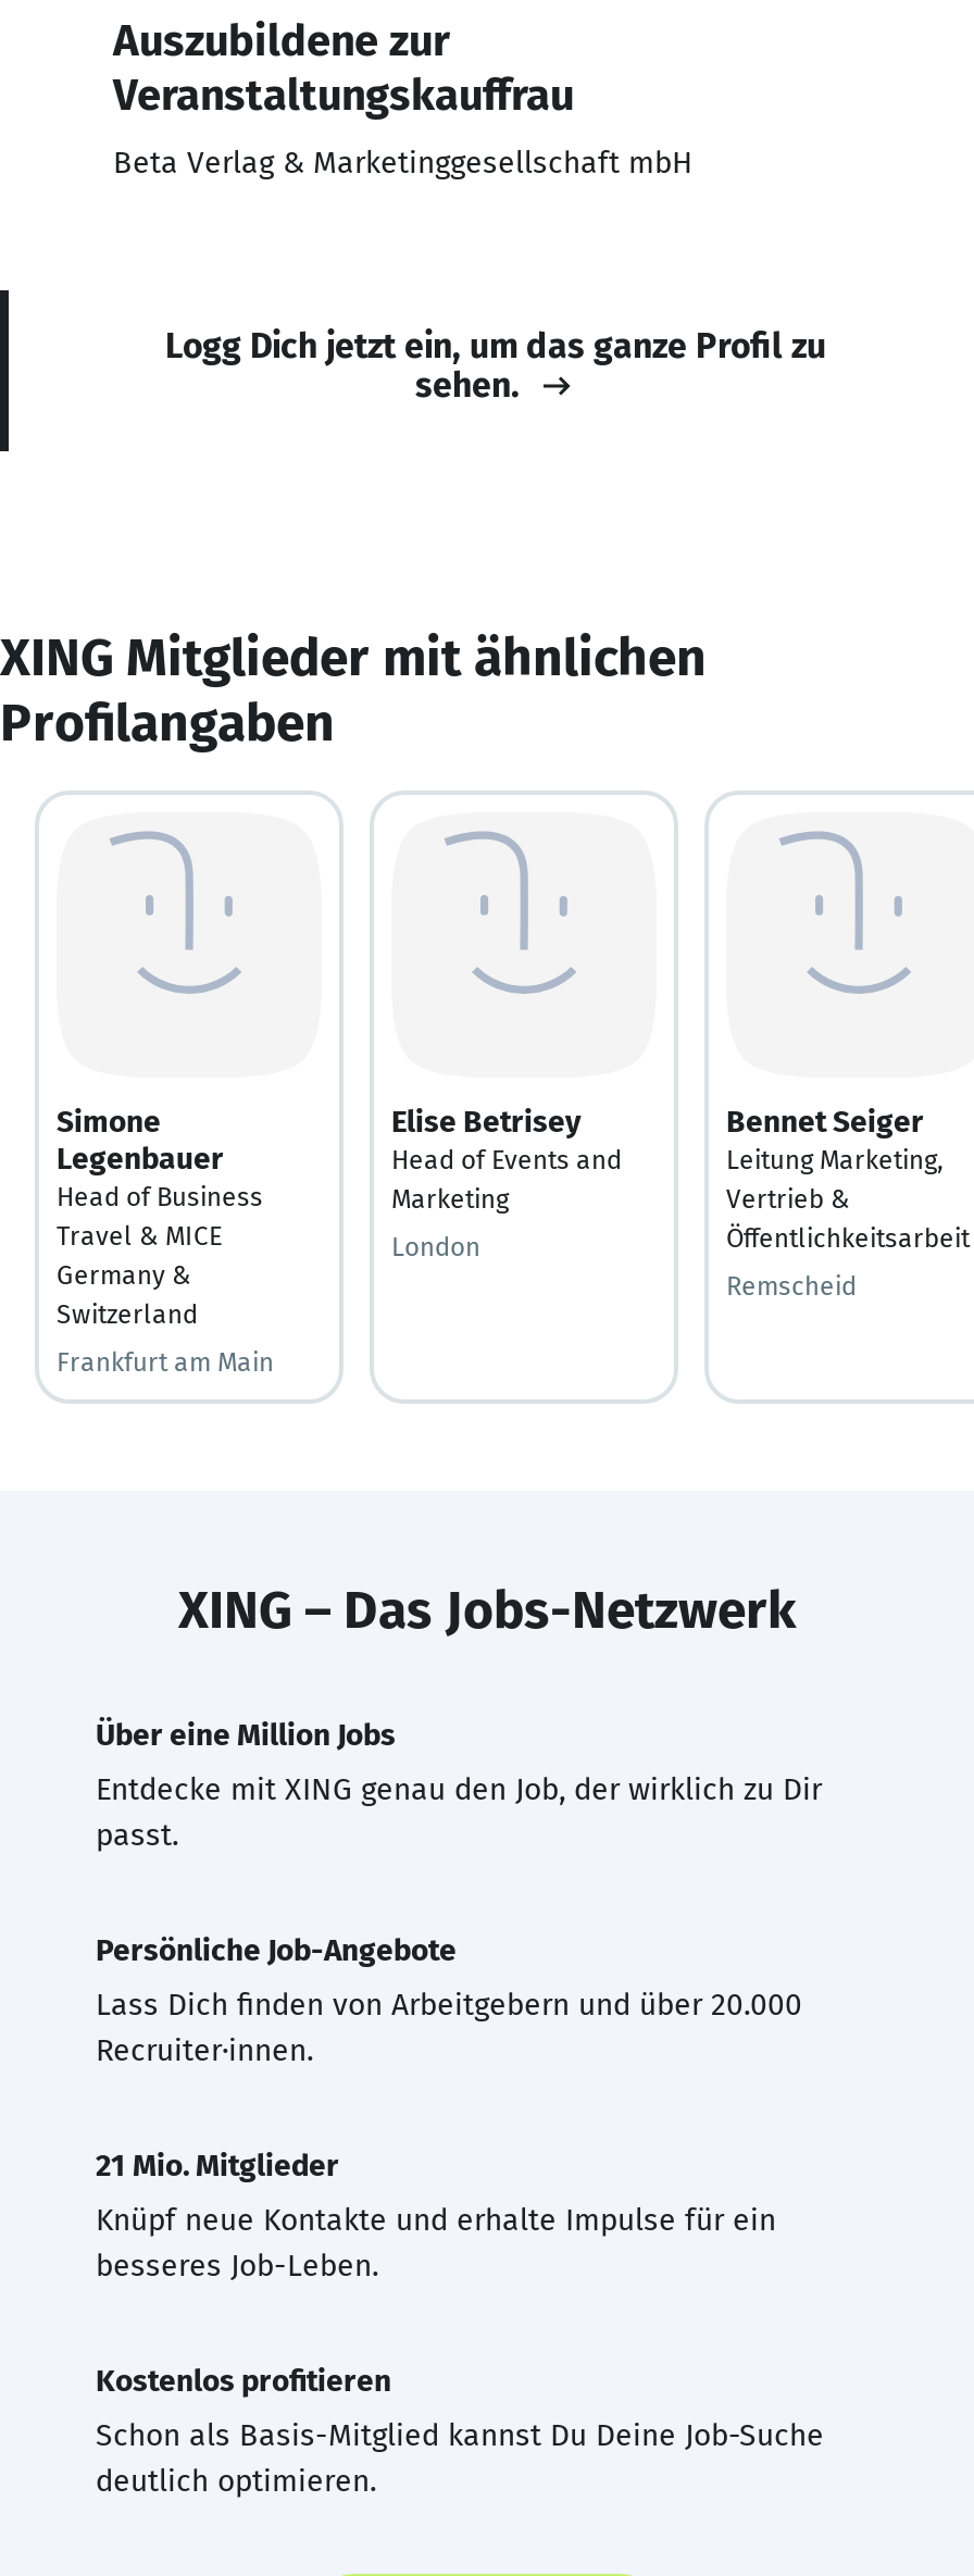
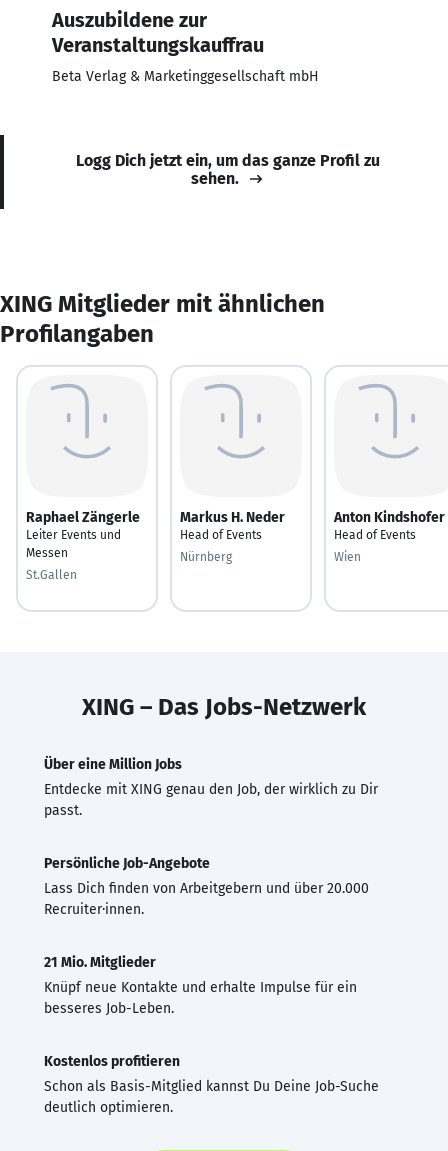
- Simone
- Legenbauer
- Head of Business
- Travel & MICE
- Germany &
- Switzerland
+ Raphael Zängerle
+ Leiter Events und
+ Messen

- Elise Betrisey
- Head of Events and
- Marketing
+ Markus H. Neder
+ Head of Events

- Bennet Seiger
- Leitung Marketing,
- Vertrieb &
- Öffentlichkeitsarbeit
+ Anton Kindshofer
+ Head of Events

- London
+ Nürnberg

- Remscheid
+ Wien

- Frankfurt am Main
+ St.Gallen
